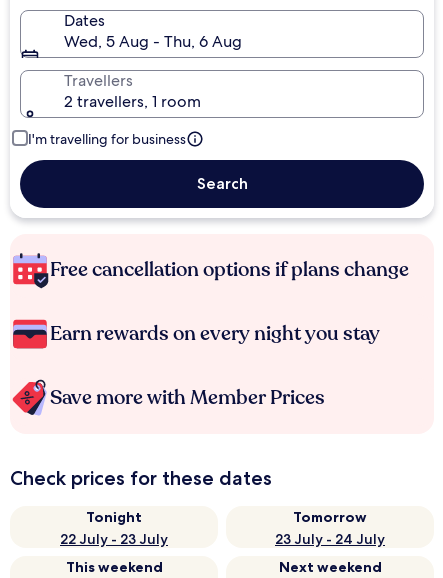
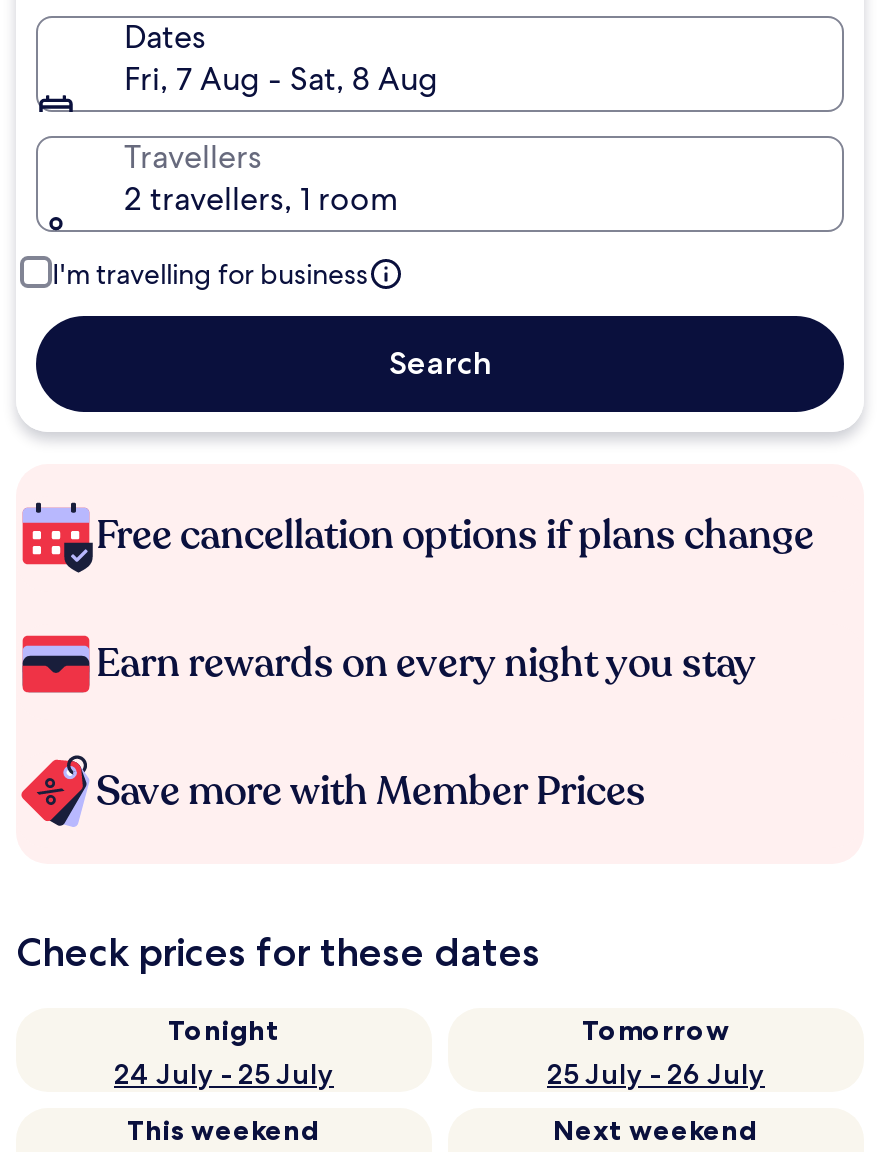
- Wed, 5 Aug - Thu, 6 Aug
+ Fri, 7 Aug - Sat, 8 Aug

- 22 July - 23 July
+ 24 July - 25 July

- 23 July - 24 July
+ 25 July - 26 July
